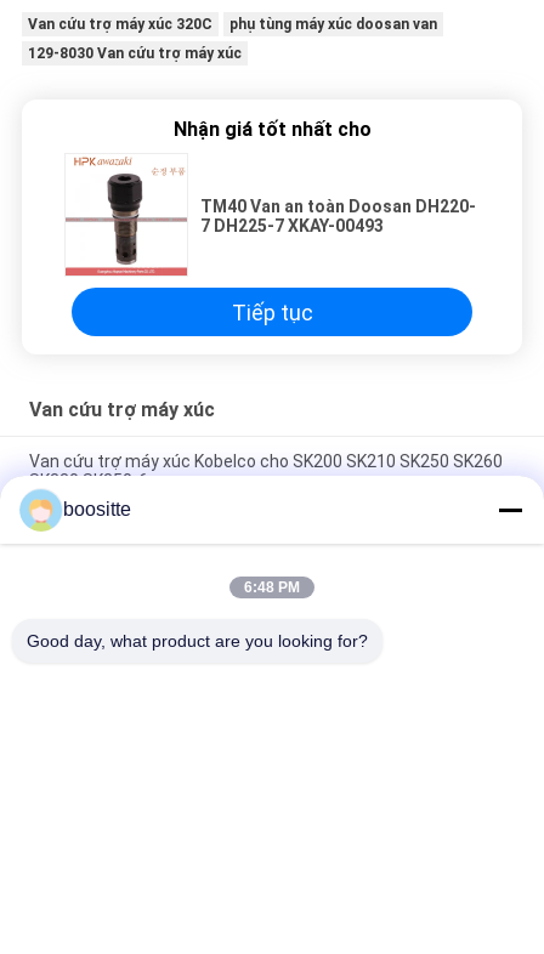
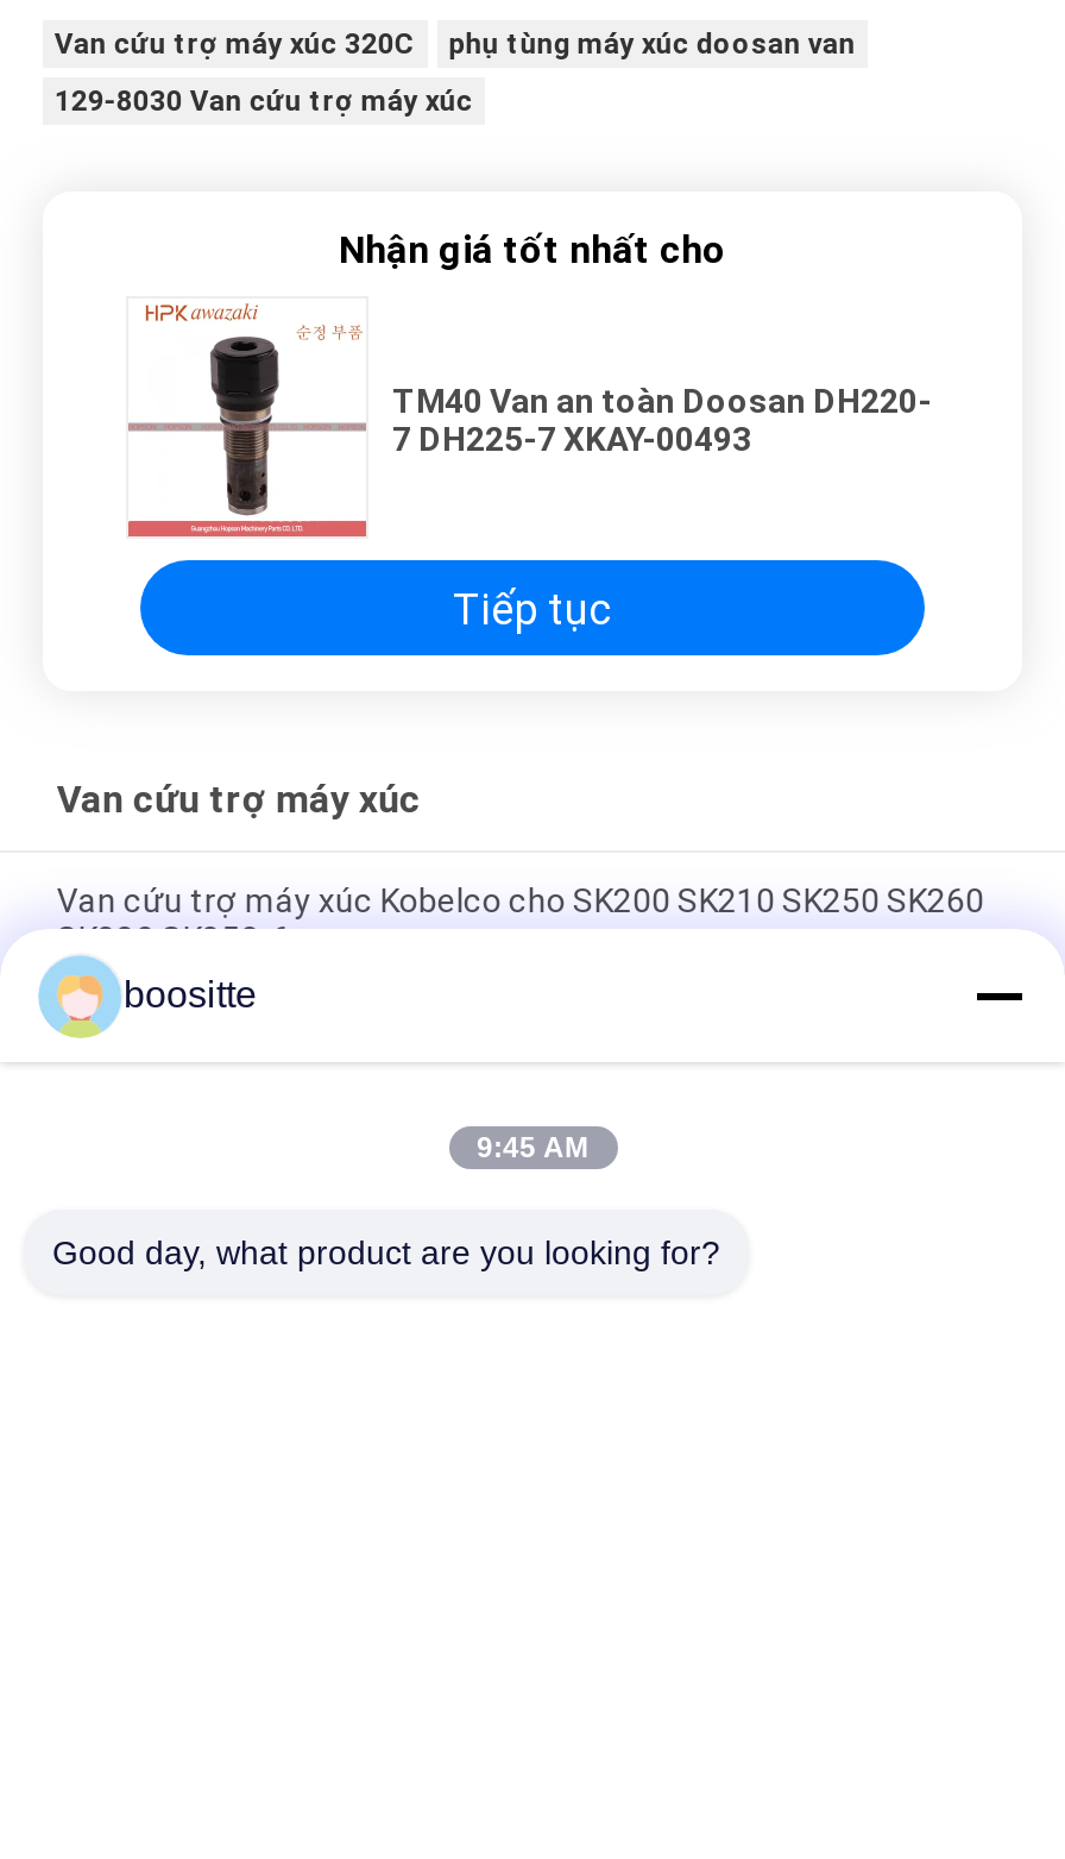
- 6:48 PM
+ 9:45 AM
